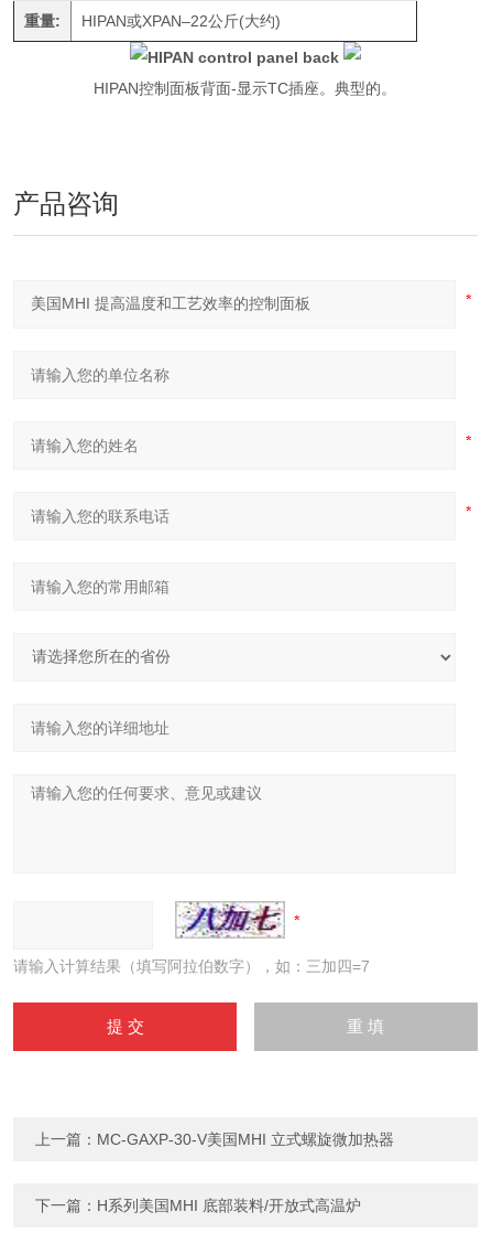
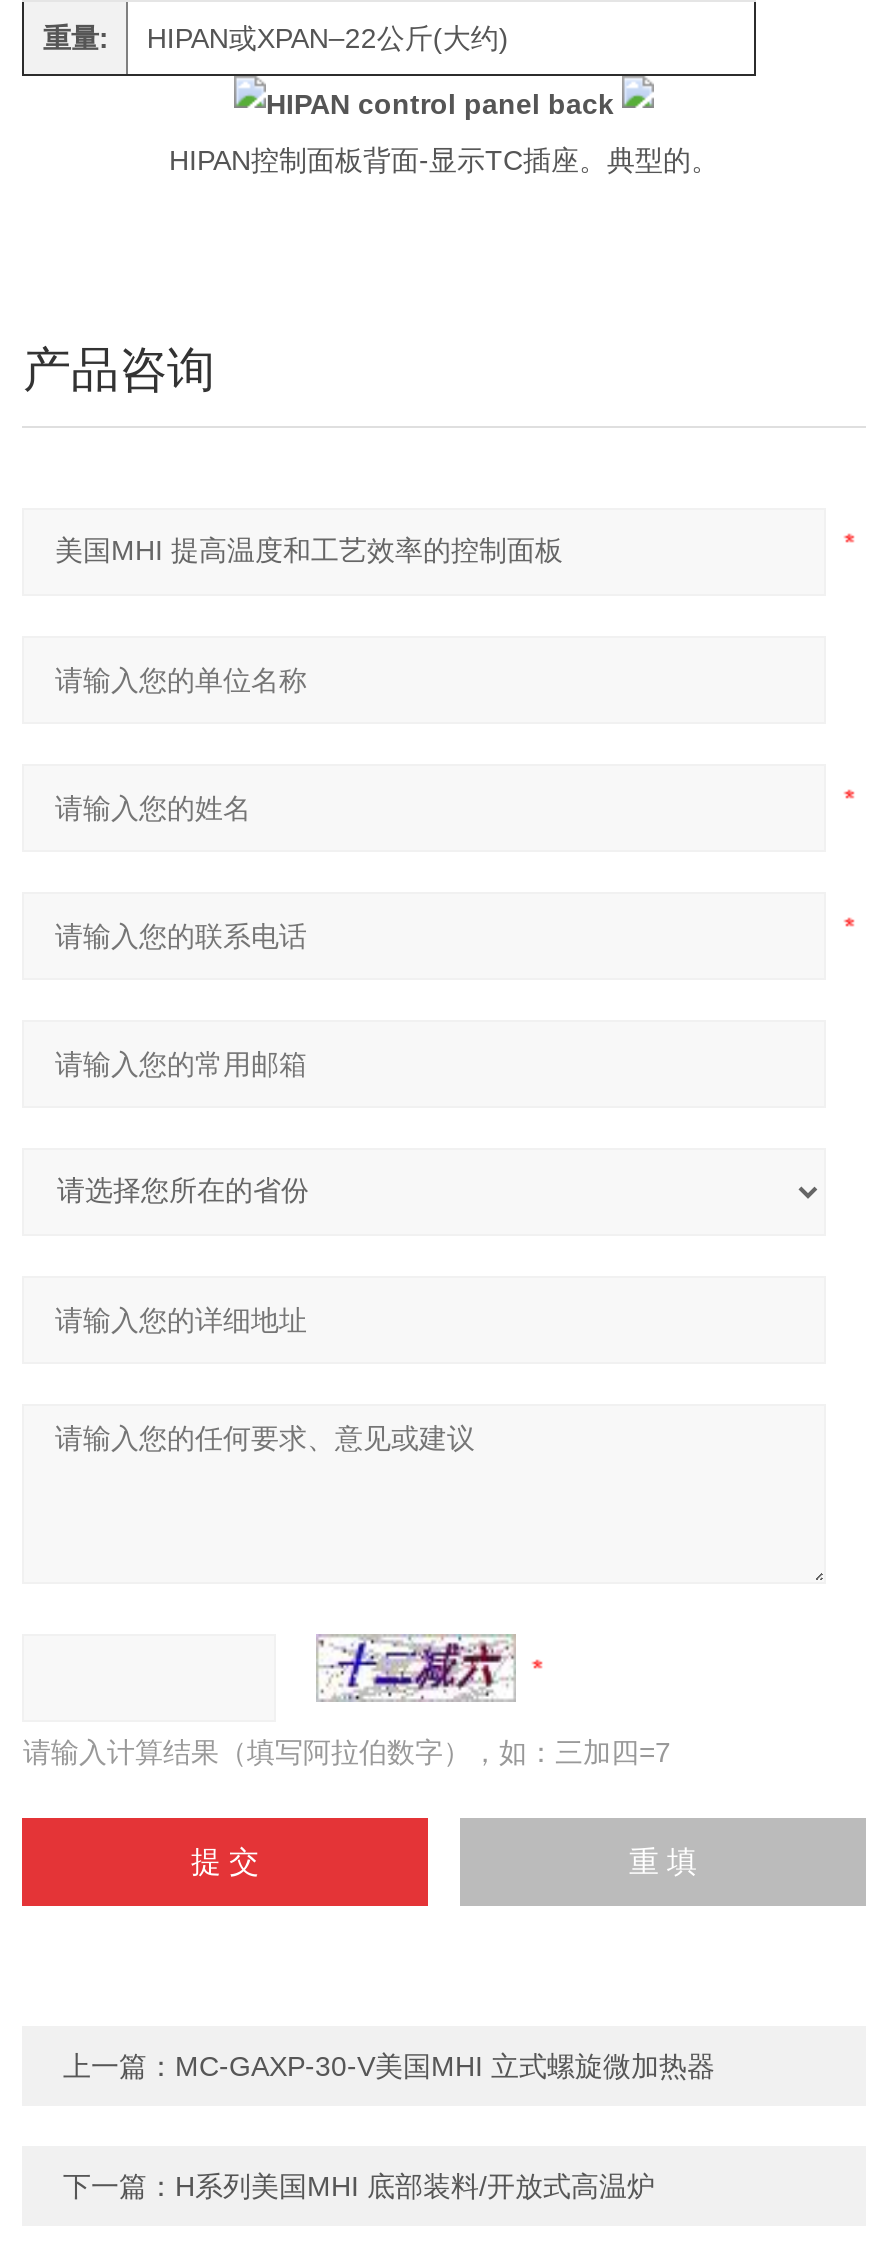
- [image]
+ [image]
